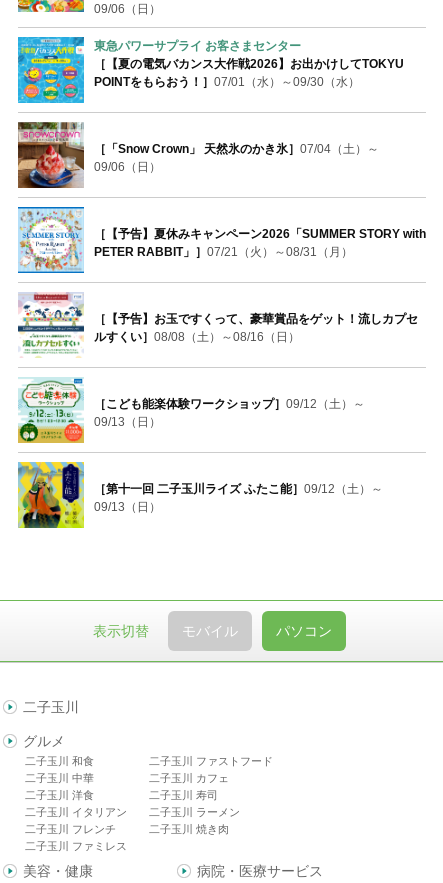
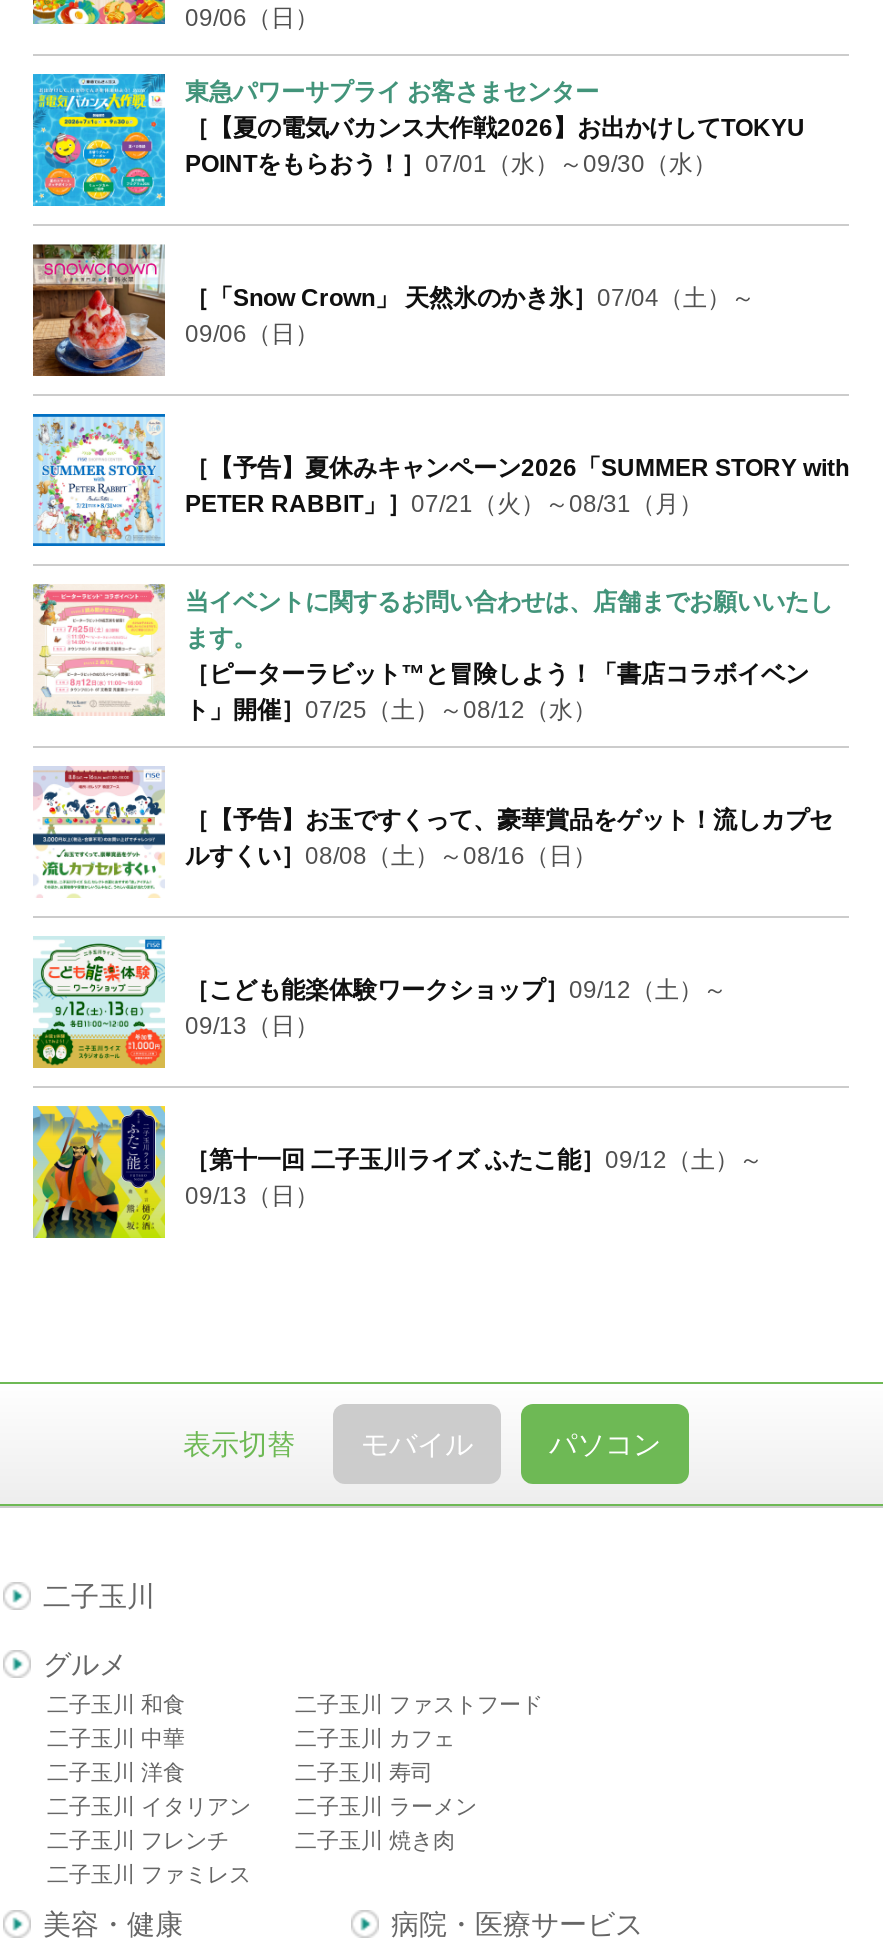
+ [image]
+ 当イベントに関するお問い合わせは、店舗までお願いいたし
+ ます。
+ ［ピーターラビット™と冒険しよう！「書店コラボイベン
+ ト」開催］07/25（土）～08/12（水）
